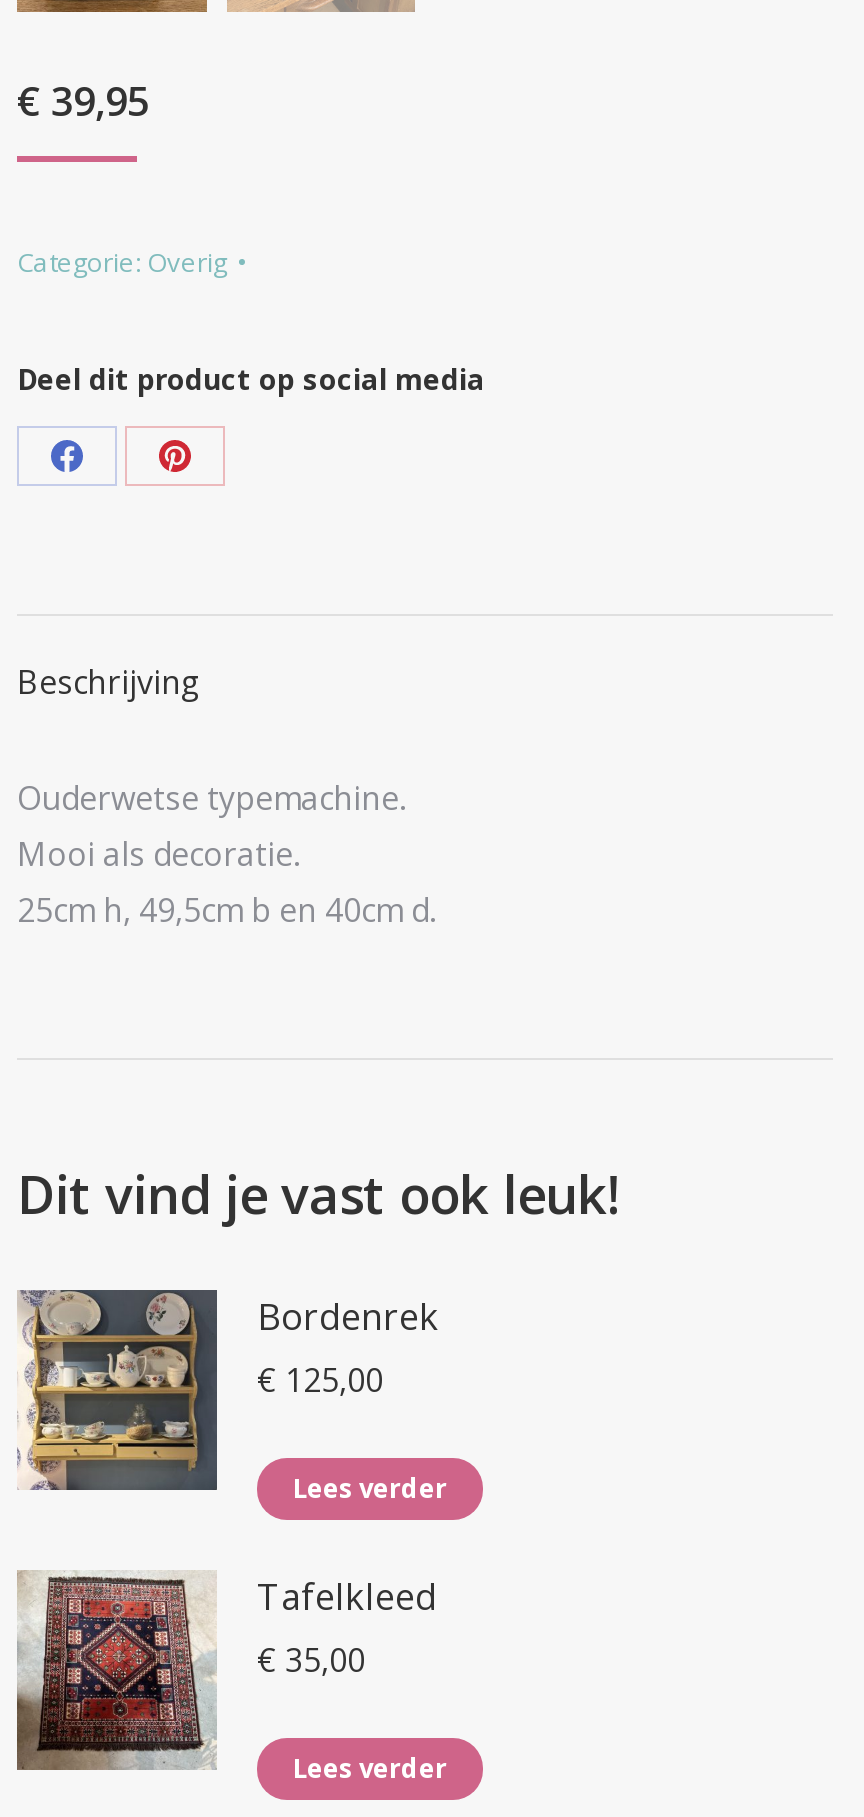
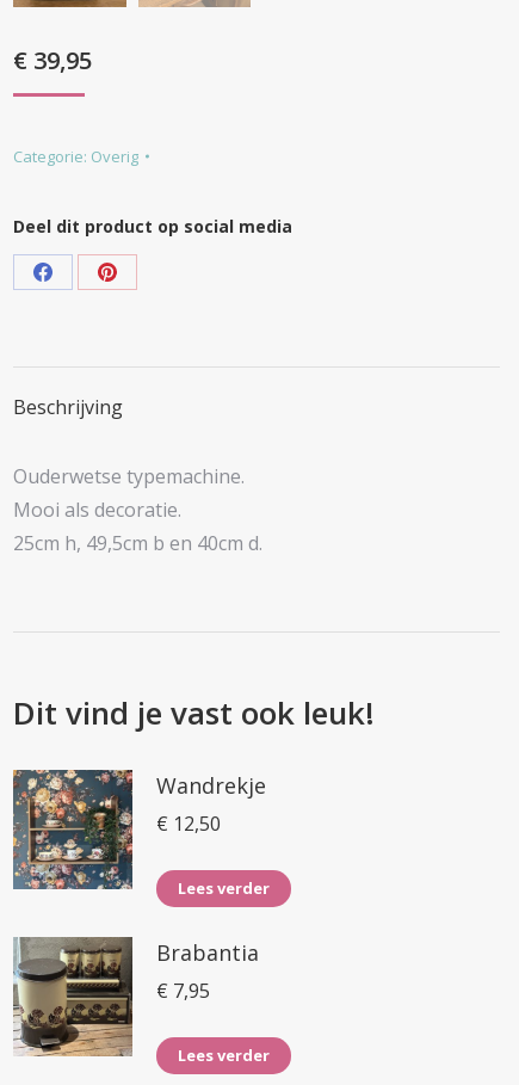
- [image]
- Bordenrek
- €125,00
+ [image]
+ Wandrekje
+ €12,50

- [image]
- Tafelkleed
- €35,00
+ [image]
+ Brabantia
+ €7,95
